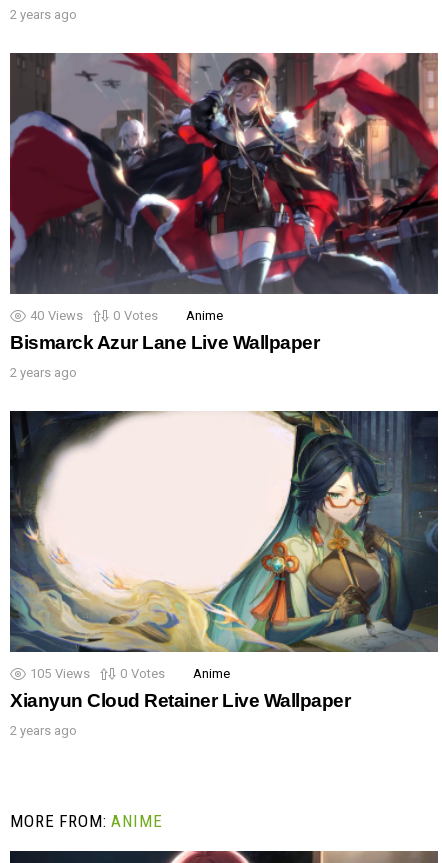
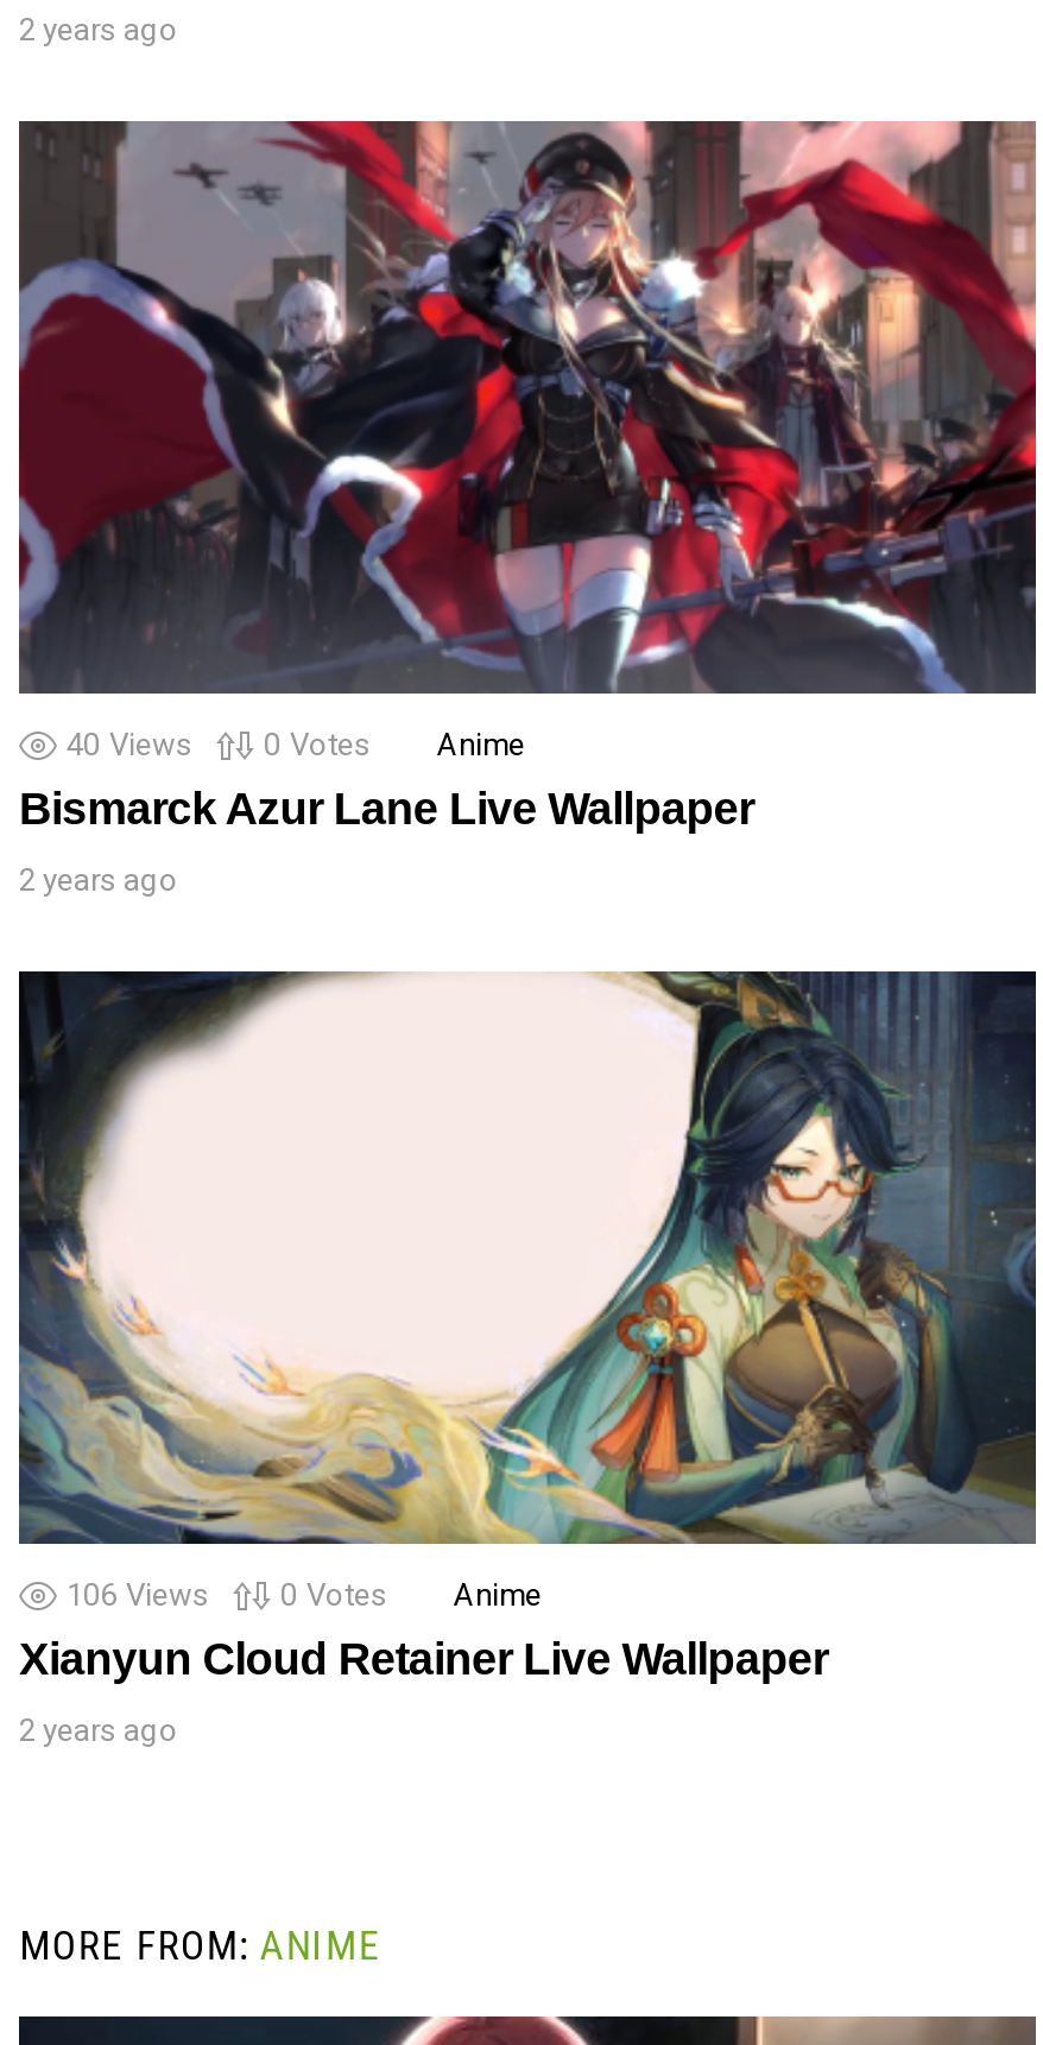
- 105 Views 0 Votes Anime
+ 106 Views 0 Votes Anime
